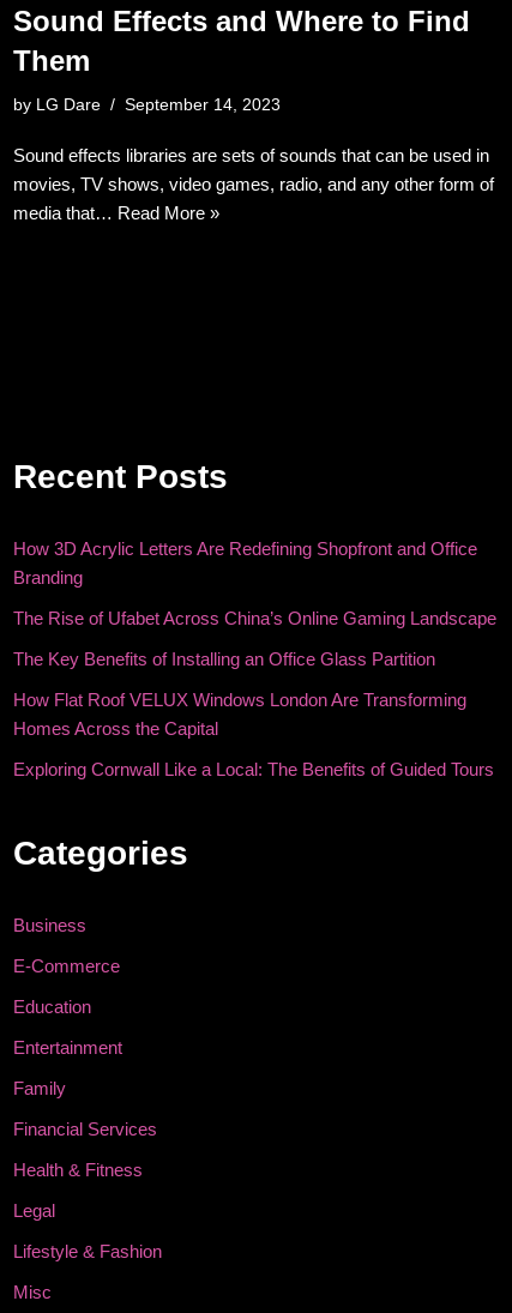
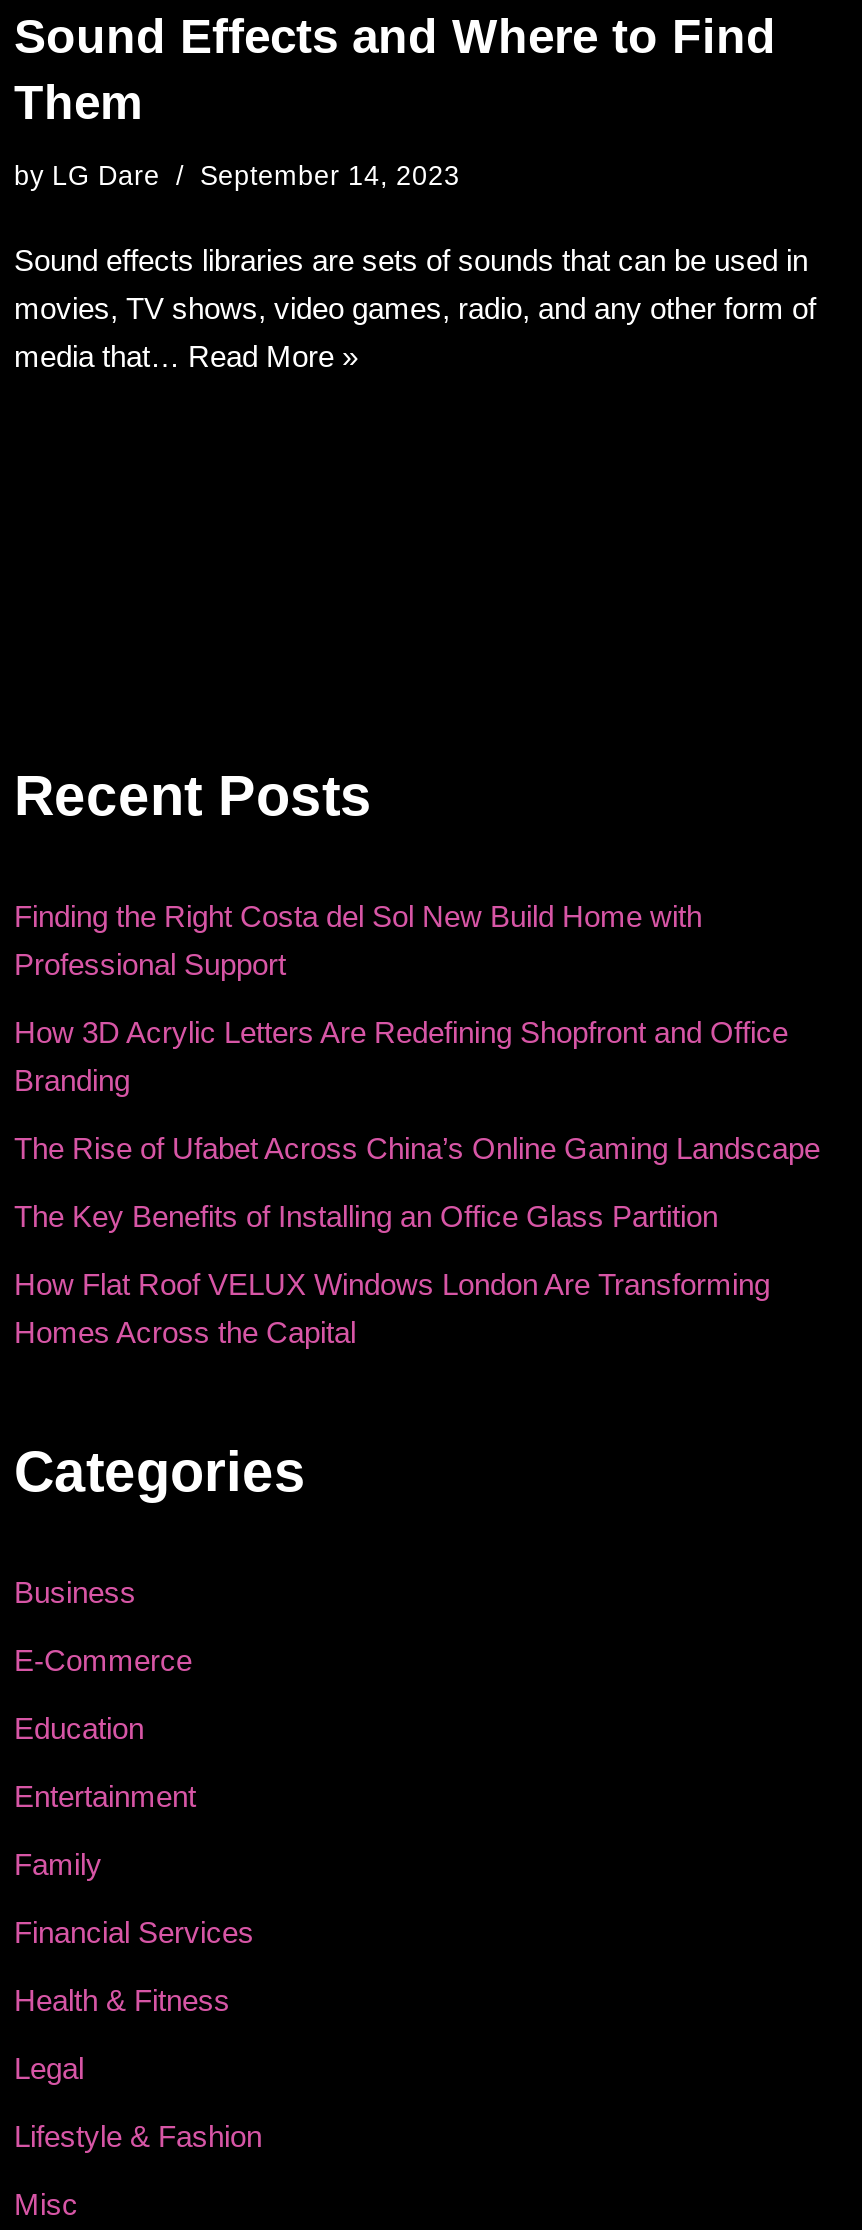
+ Finding the Right Costa del Sol New Build Home with
+ Professional Support

moved down: How 3D Acrylic Letters Are Redefining Shopfront and Office | Branding | The Rise of Ufabet Across China’s Online Gaming Landscape | The Key Benefits of Installing an Office Glass Partition | How Flat Roof VELUX Windows London Are Transforming | Homes Across the Capital

- Exploring Cornwall Like a Local: The Benefits of Guided Tours
